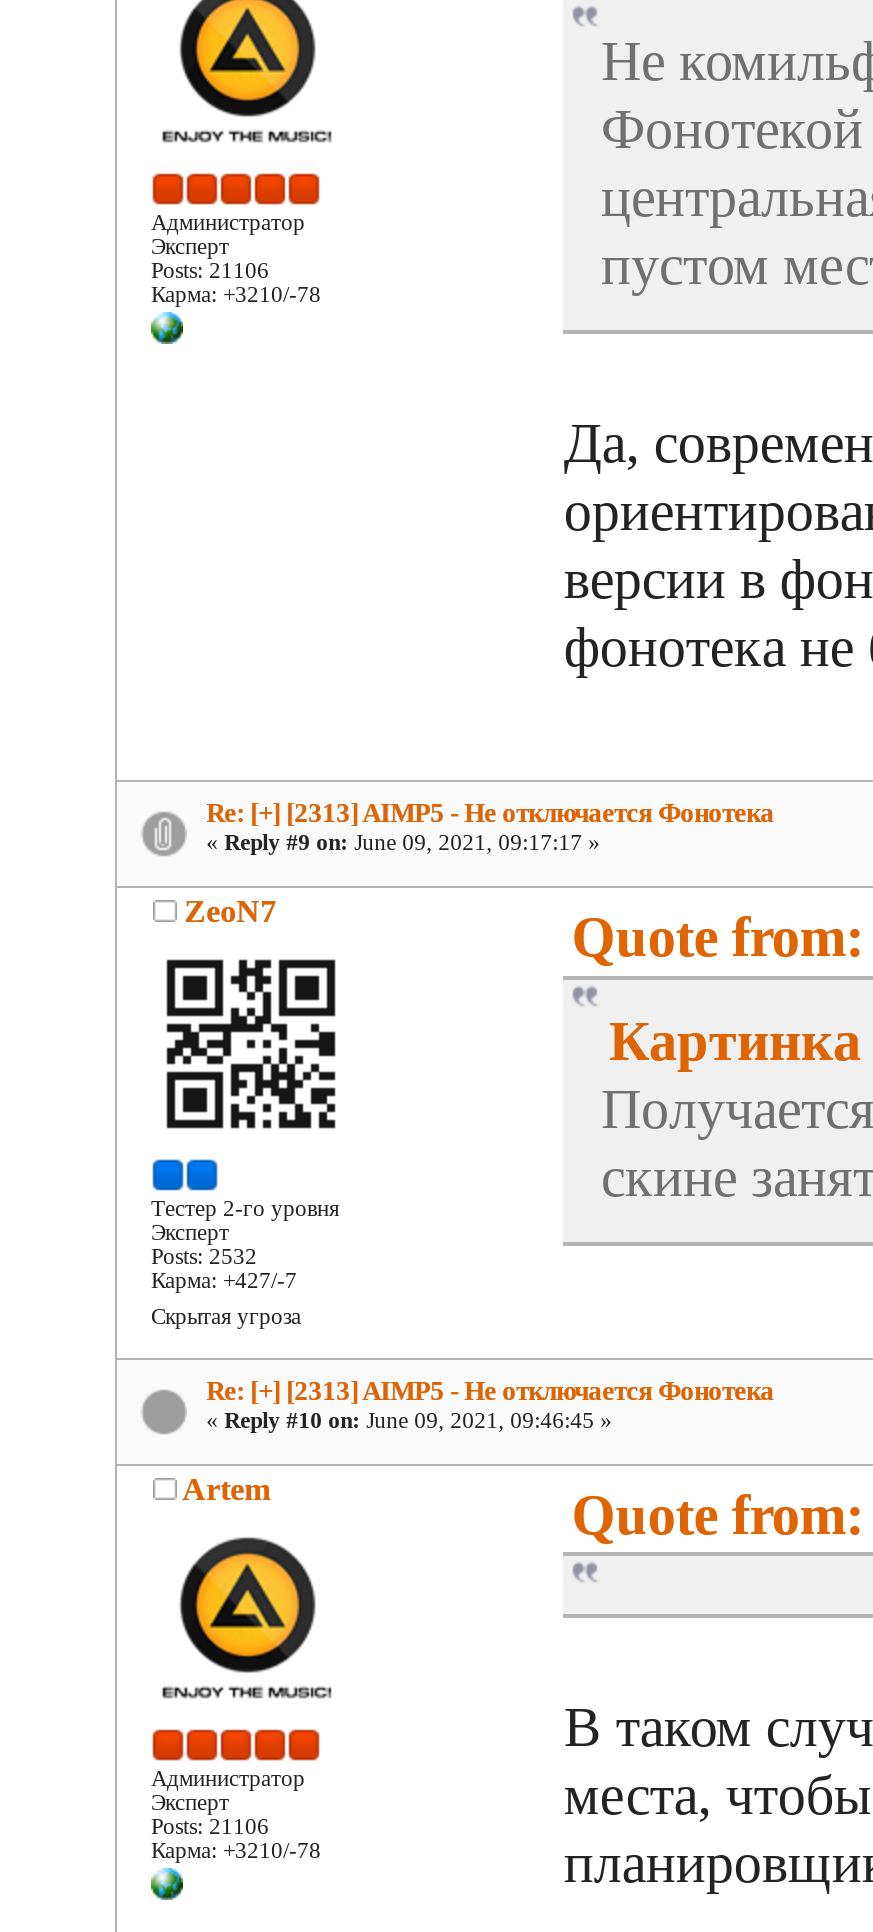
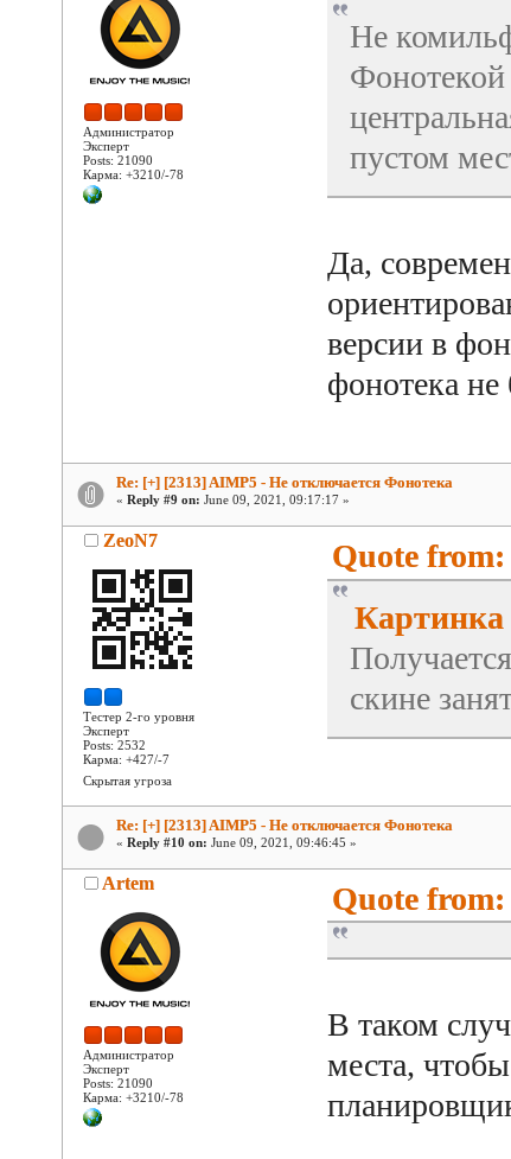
- Posts: 21106
+ Posts: 21090

- Posts: 21106
+ Posts: 21090
